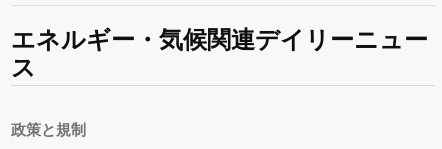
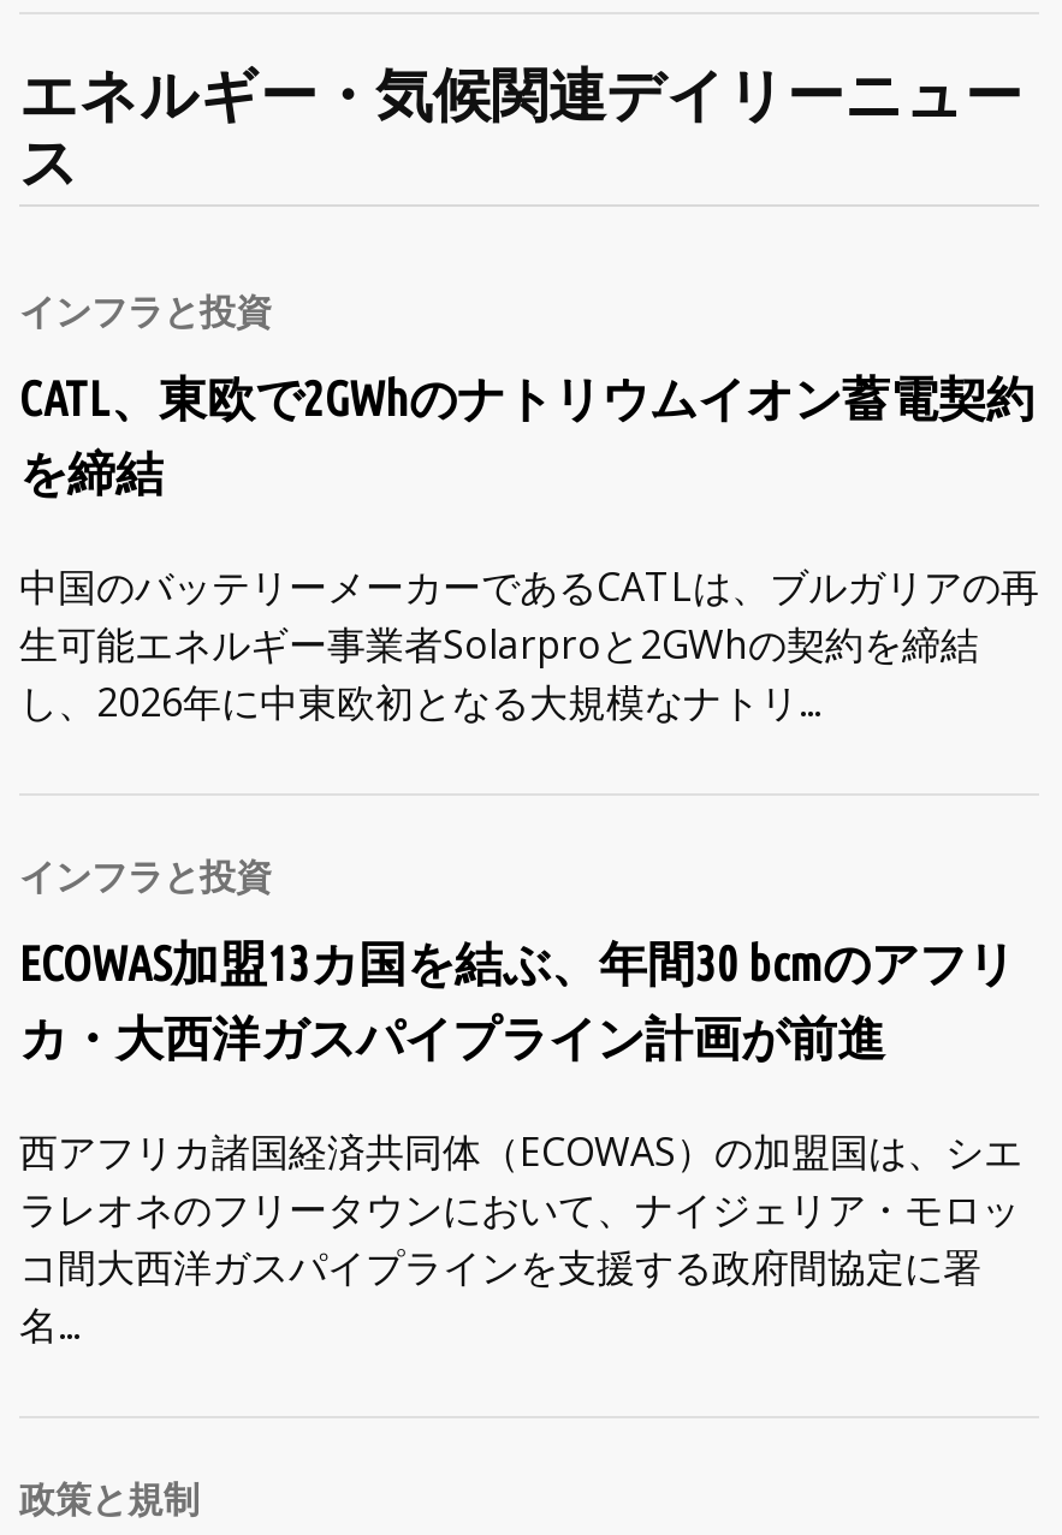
+ インフラと投資
+ CATL、東欧で2GWhのナトリウムイオン蓄電契約
+ を締結
+ 中国のバッテリーメーカーであるCATLは、ブルガリアの再
+ 生可能エネルギー事業者Solarproと2GWhの契約を締結
+ し、2026年に中東欧初となる大規模なナトリ...
+ インフラと投資
+ ECOWAS加盟13カ国を結ぶ、年間30 bcmのアフリ
+ カ・大西洋ガスパイプライン計画が前進
+ 西アフリカ諸国経済共同体（ECOWAS）の加盟国は、シエ
+ ラレオネのフリータウンにおいて、ナイジェリア・モロッ
+ コ間大西洋ガスパイプラインを支援する政府間協定に署
+ 名...
